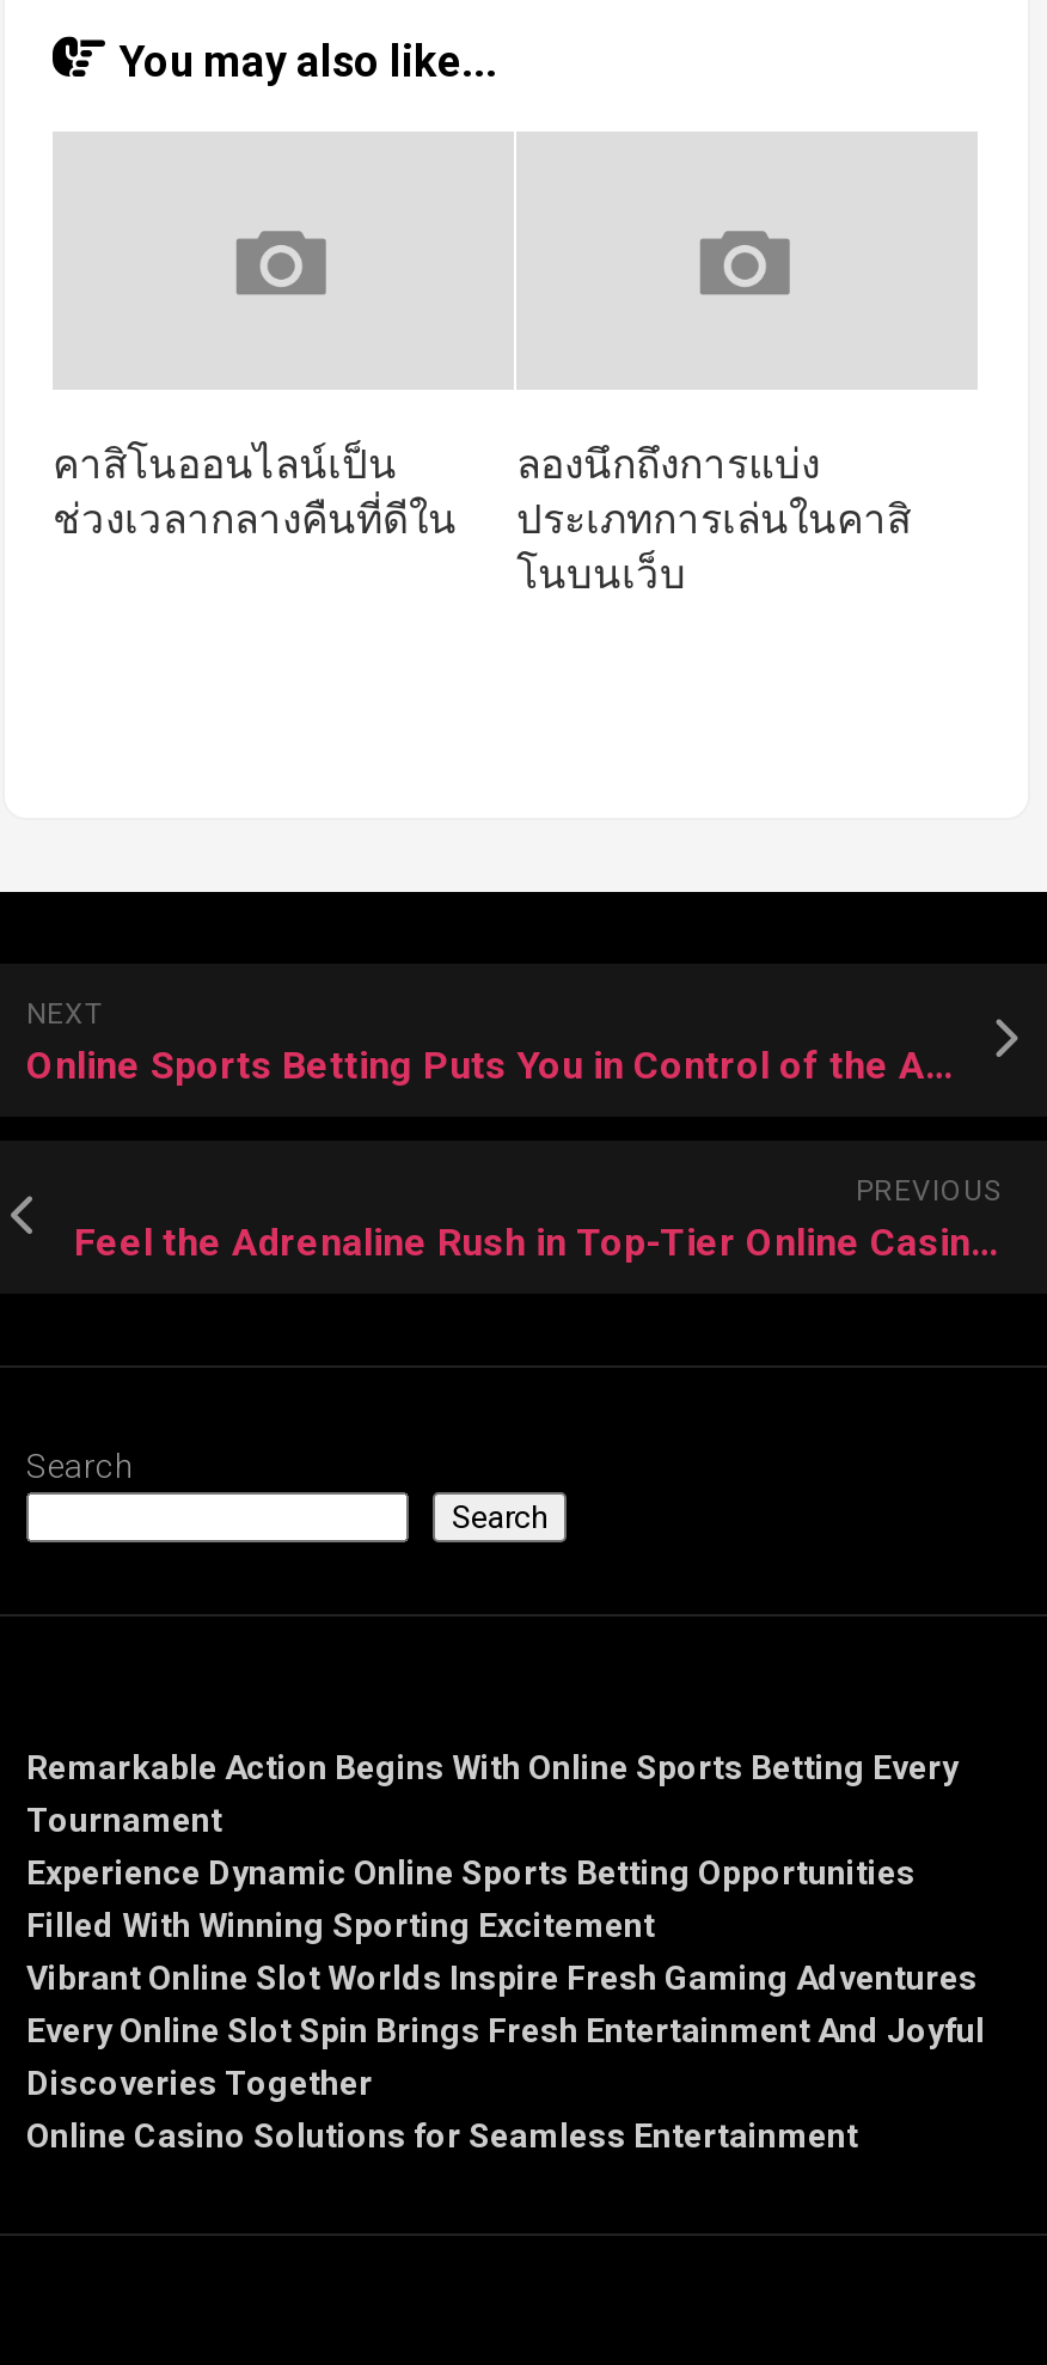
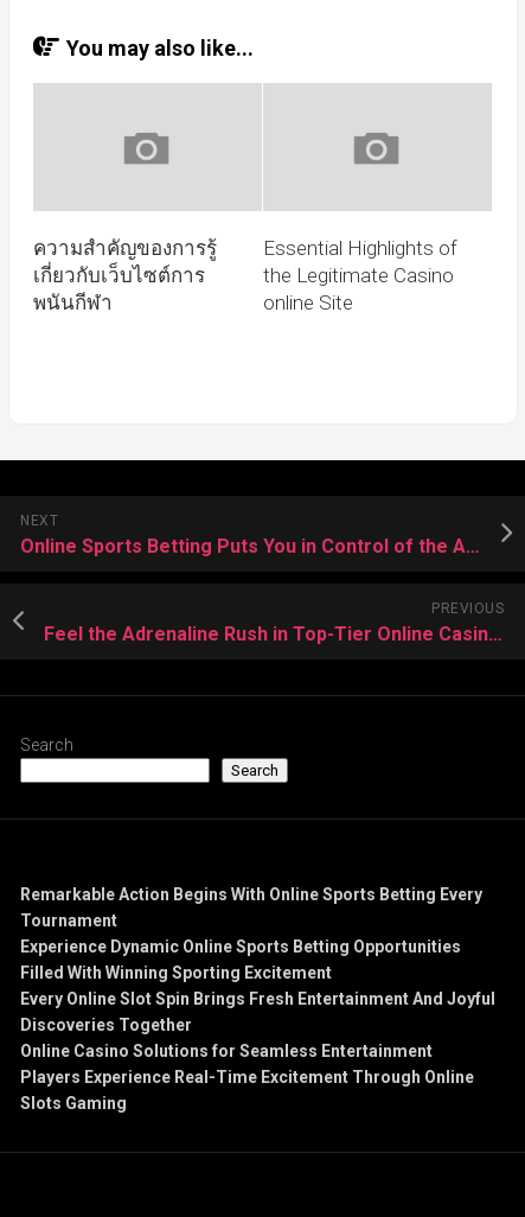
- คาสิโนออนไลน์เป็น
- ช่วงเวลากลางคืนที่ดีใน
+ ความสำคัญของการรู้
+ เกี่ยวกับเว็บไซต์การ
+ พนันกีฬา

- ลองนึกถึงการแบ่ง
- ประเภทการเล่นในคาสิ
- โนบนเว็บ
+ Essential Highlights of
+ the Legitimate Casino
+ online Site

- Vibrant Online Slot Worlds Inspire Fresh Gaming Adventures

moved up: Every Online Slot Spin Brings Fresh Entertainment And Joyful | Discoveries Together | Online Casino Solutions for Seamless Entertainment

+ Players Experience Real-Time Excitement Through Online
+ Slots Gaming
